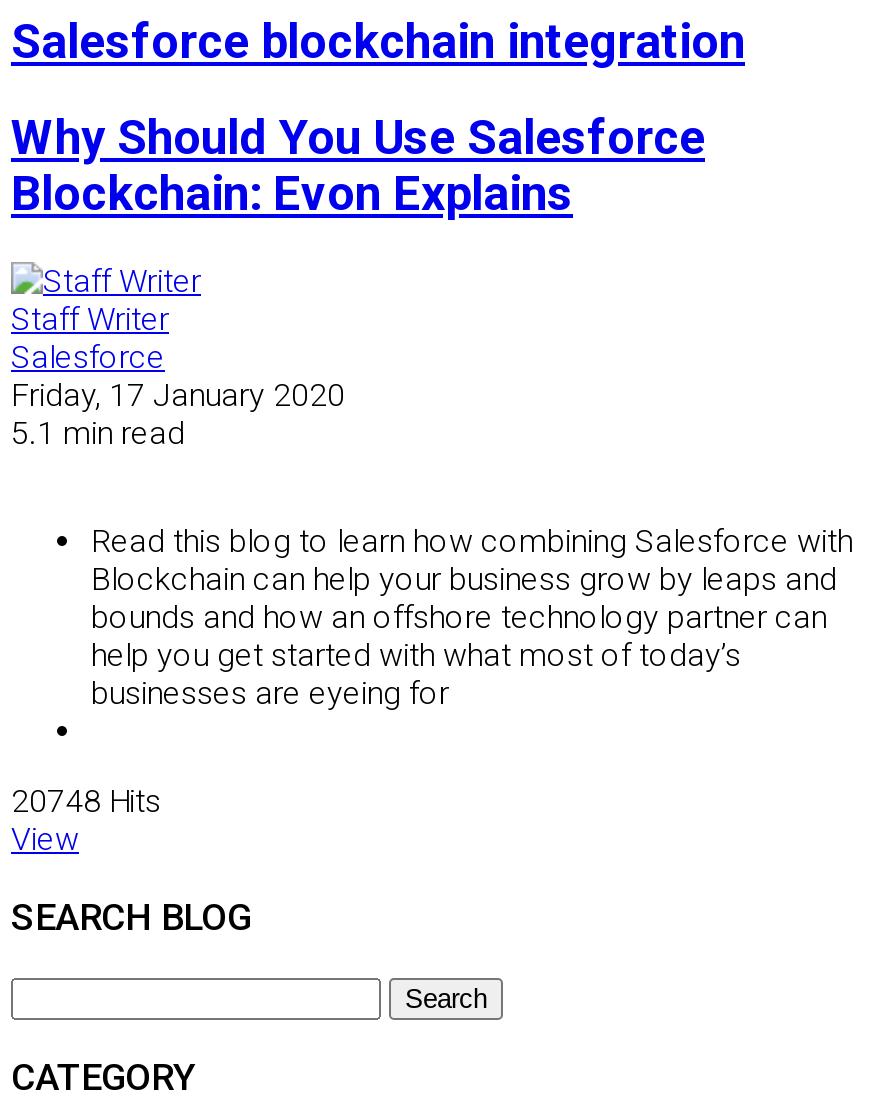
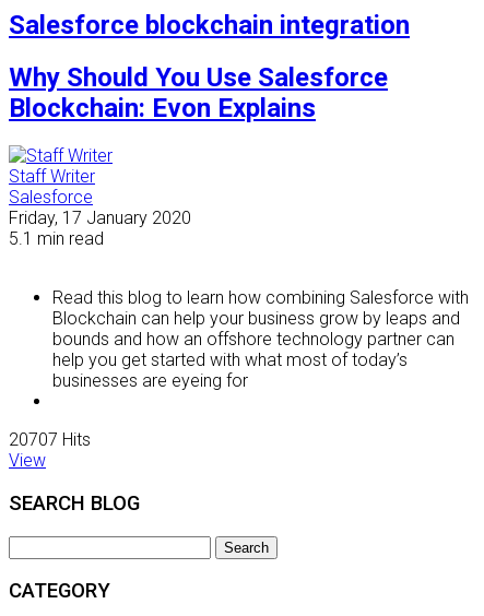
- 20748 Hits
+ 20707 Hits
